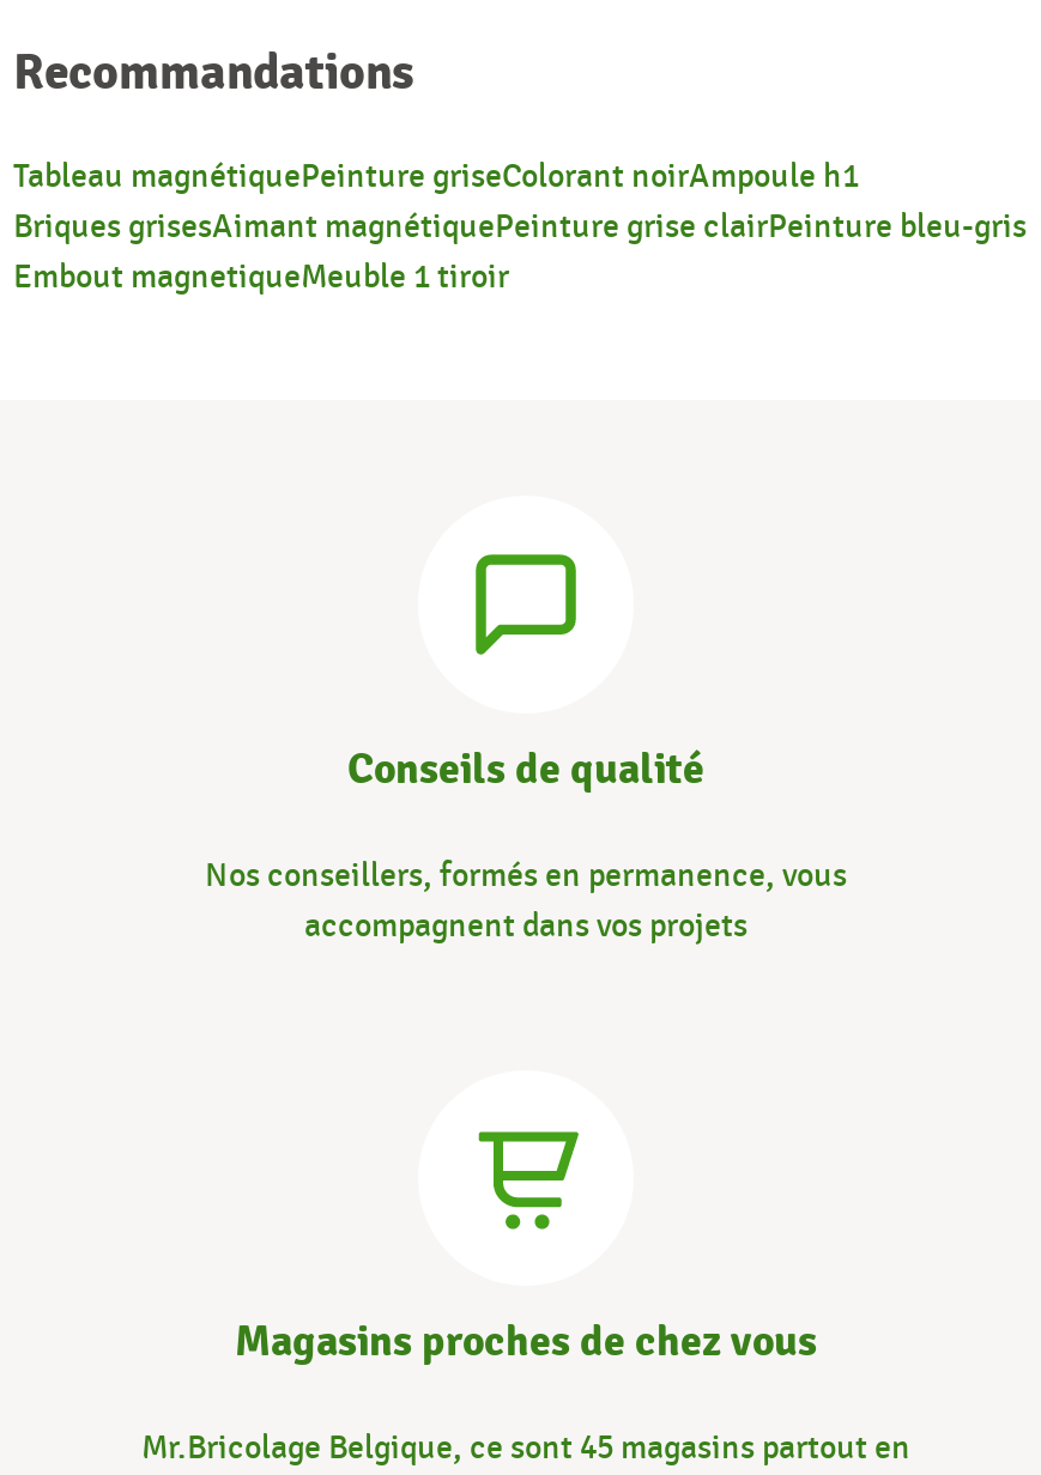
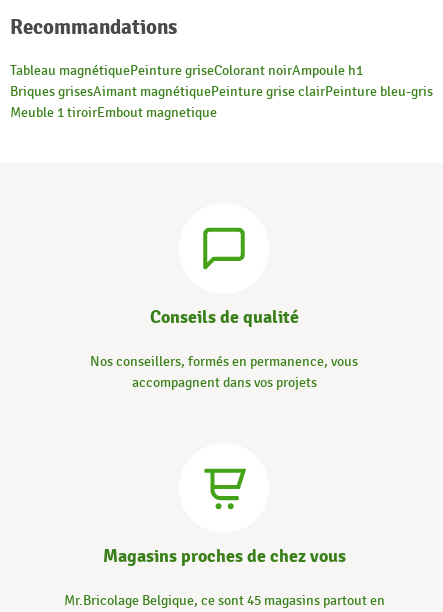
- Embout magnetiqueMeuble 1 tiroir
+ Meuble 1 tiroirEmbout magnetique
